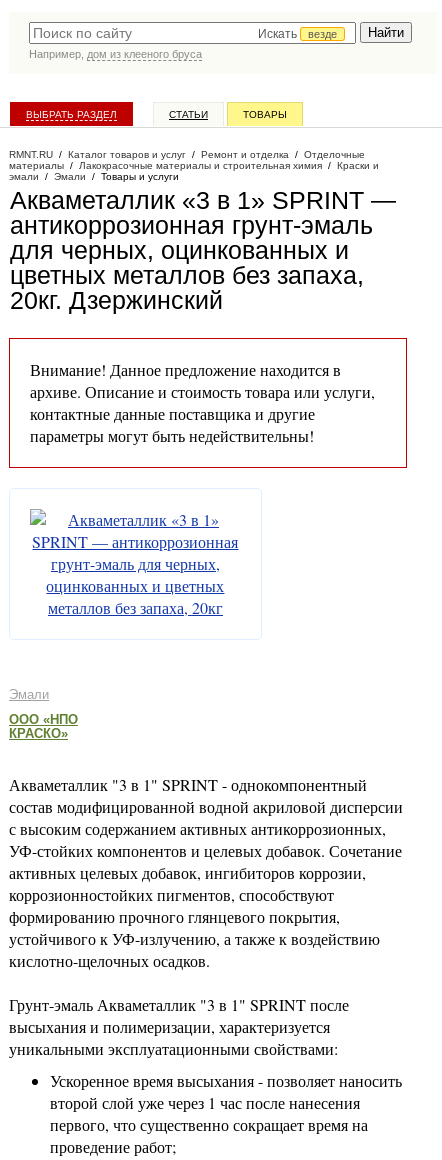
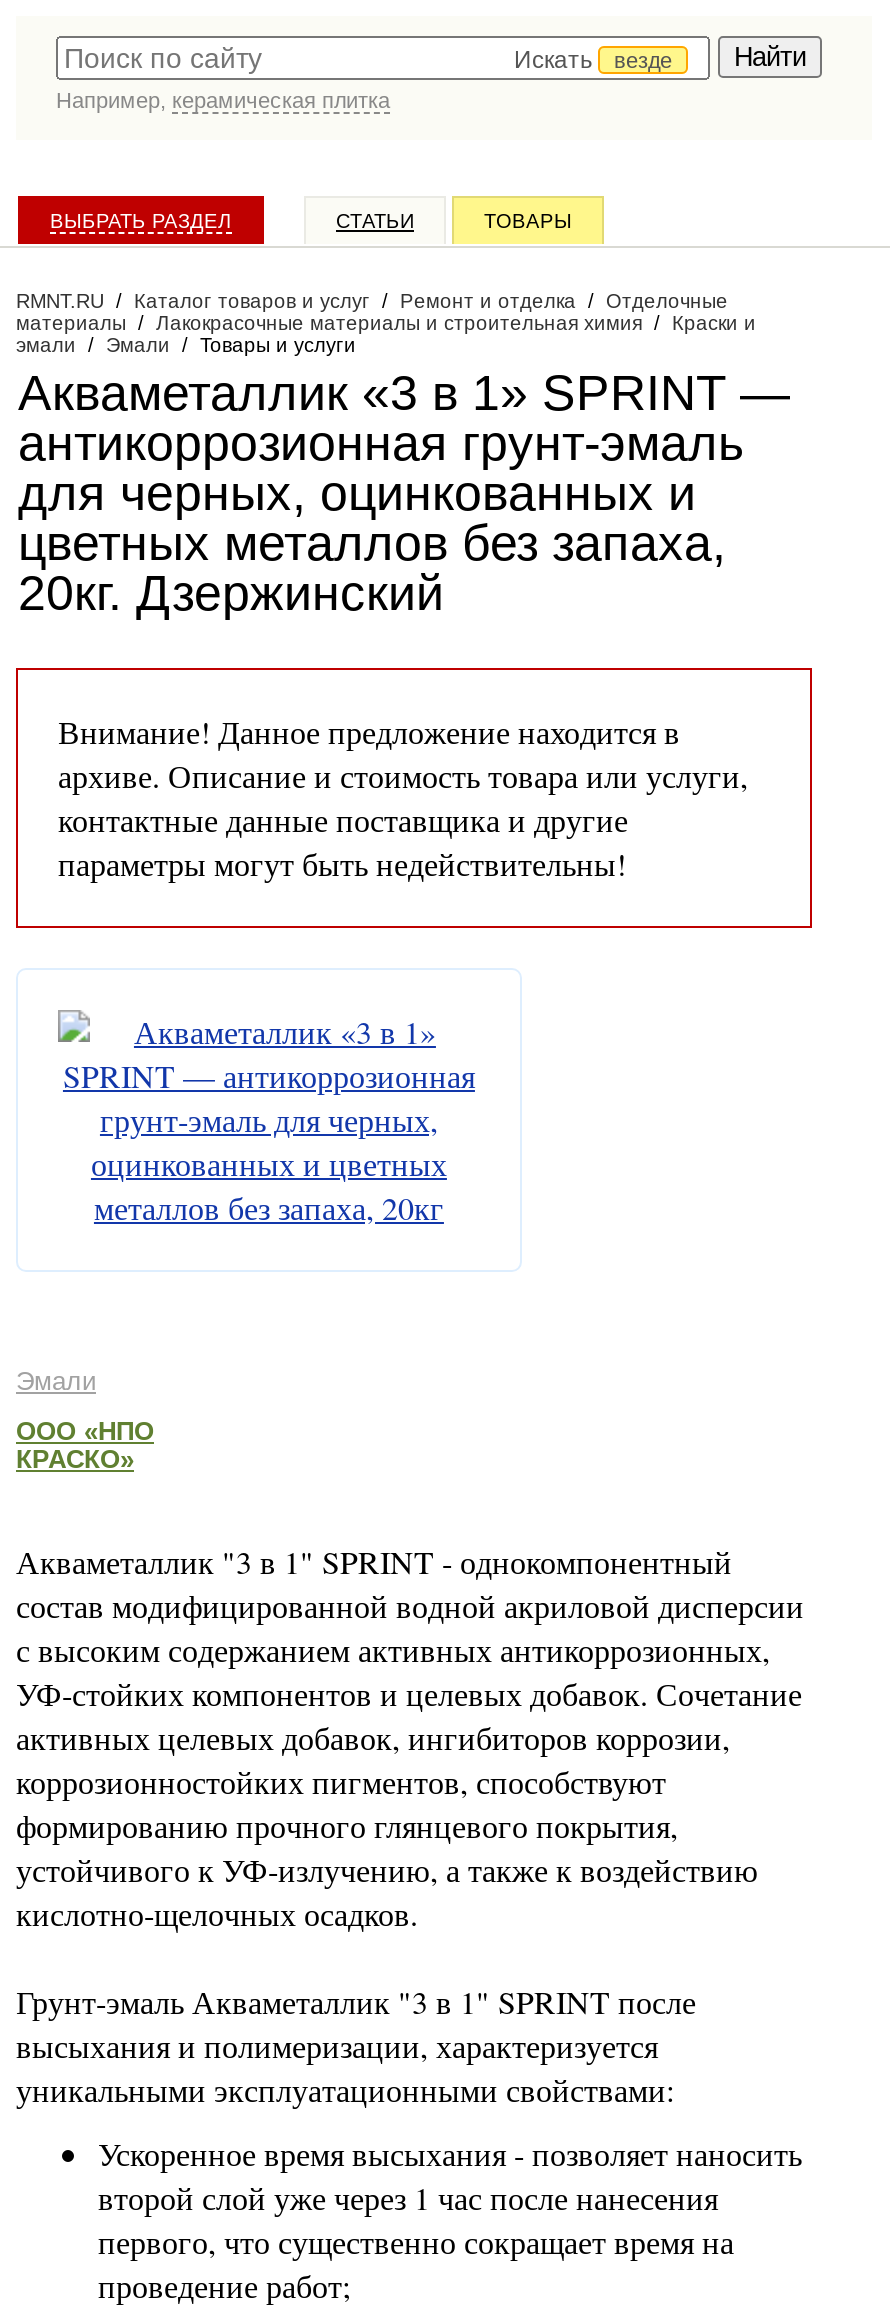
- Например, дом из клееного бруса
+ Например, керамическая плитка
